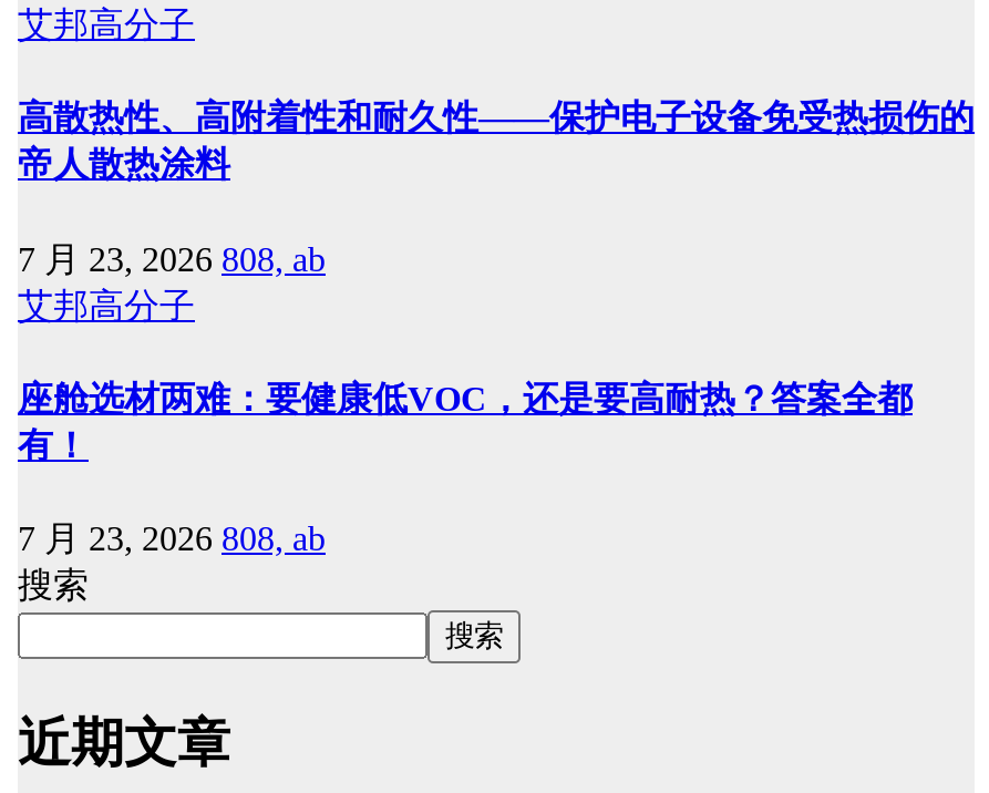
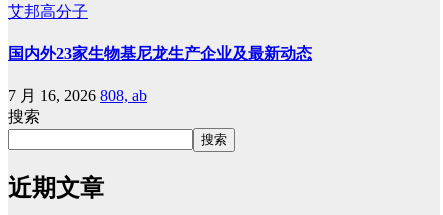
- 高散热性、高附着性和耐久性——保护电子设备免受热损伤的
- 帝人散热涂料
- 7 月 23, 2026 808, ab
- 艾邦高分子
- 座舱选材两难：要健康低VOC，还是要高耐热？答案全都
- 有！
- 7 月 23, 2026 808, ab
+ 国内外23家生物基尼龙生产企业及最新动态
+ 7 月 16, 2026 808, ab
